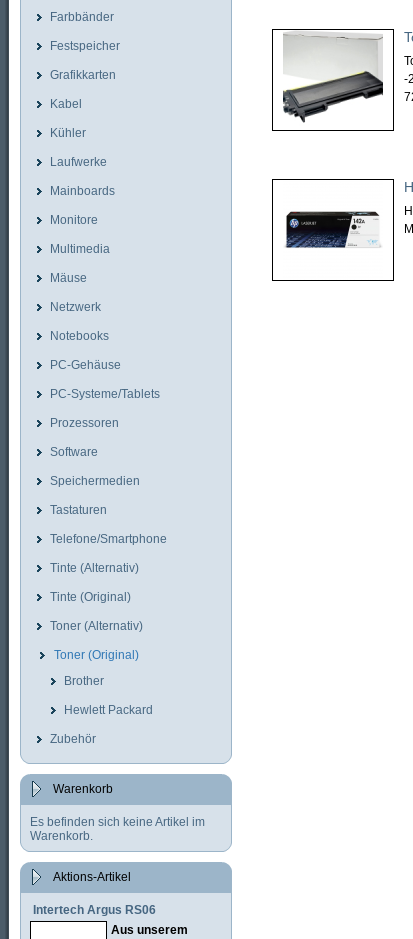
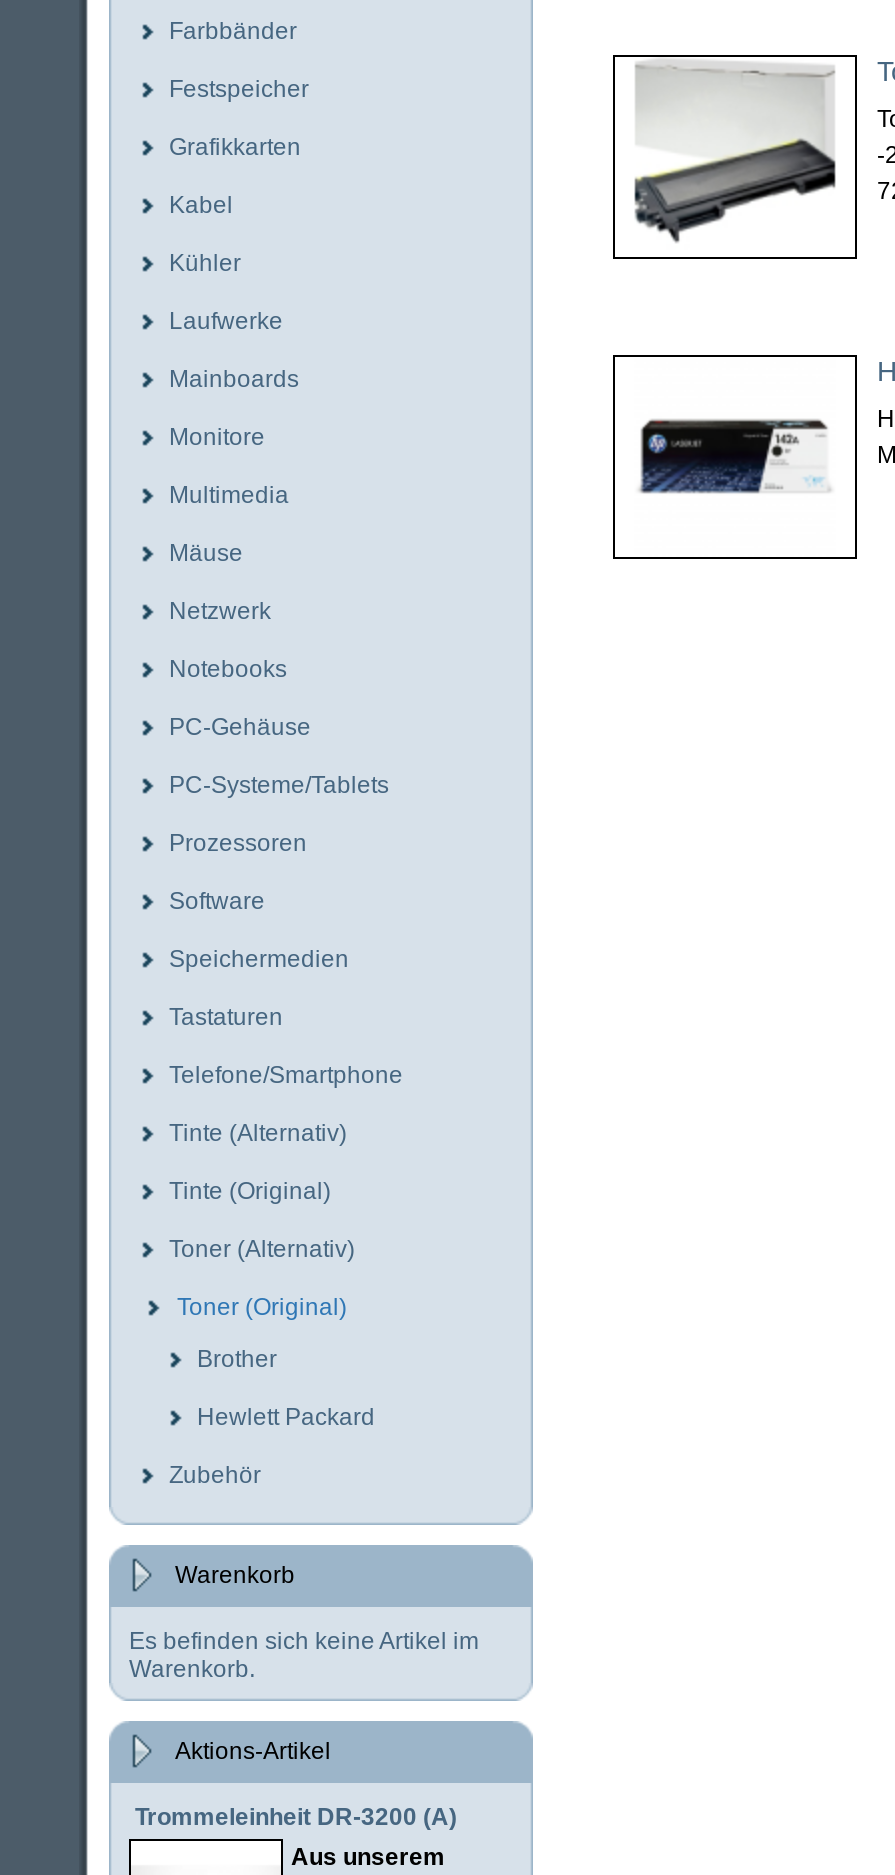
- Intertech Argus RS06
+ Trommeleinheit DR-3200 (A)
